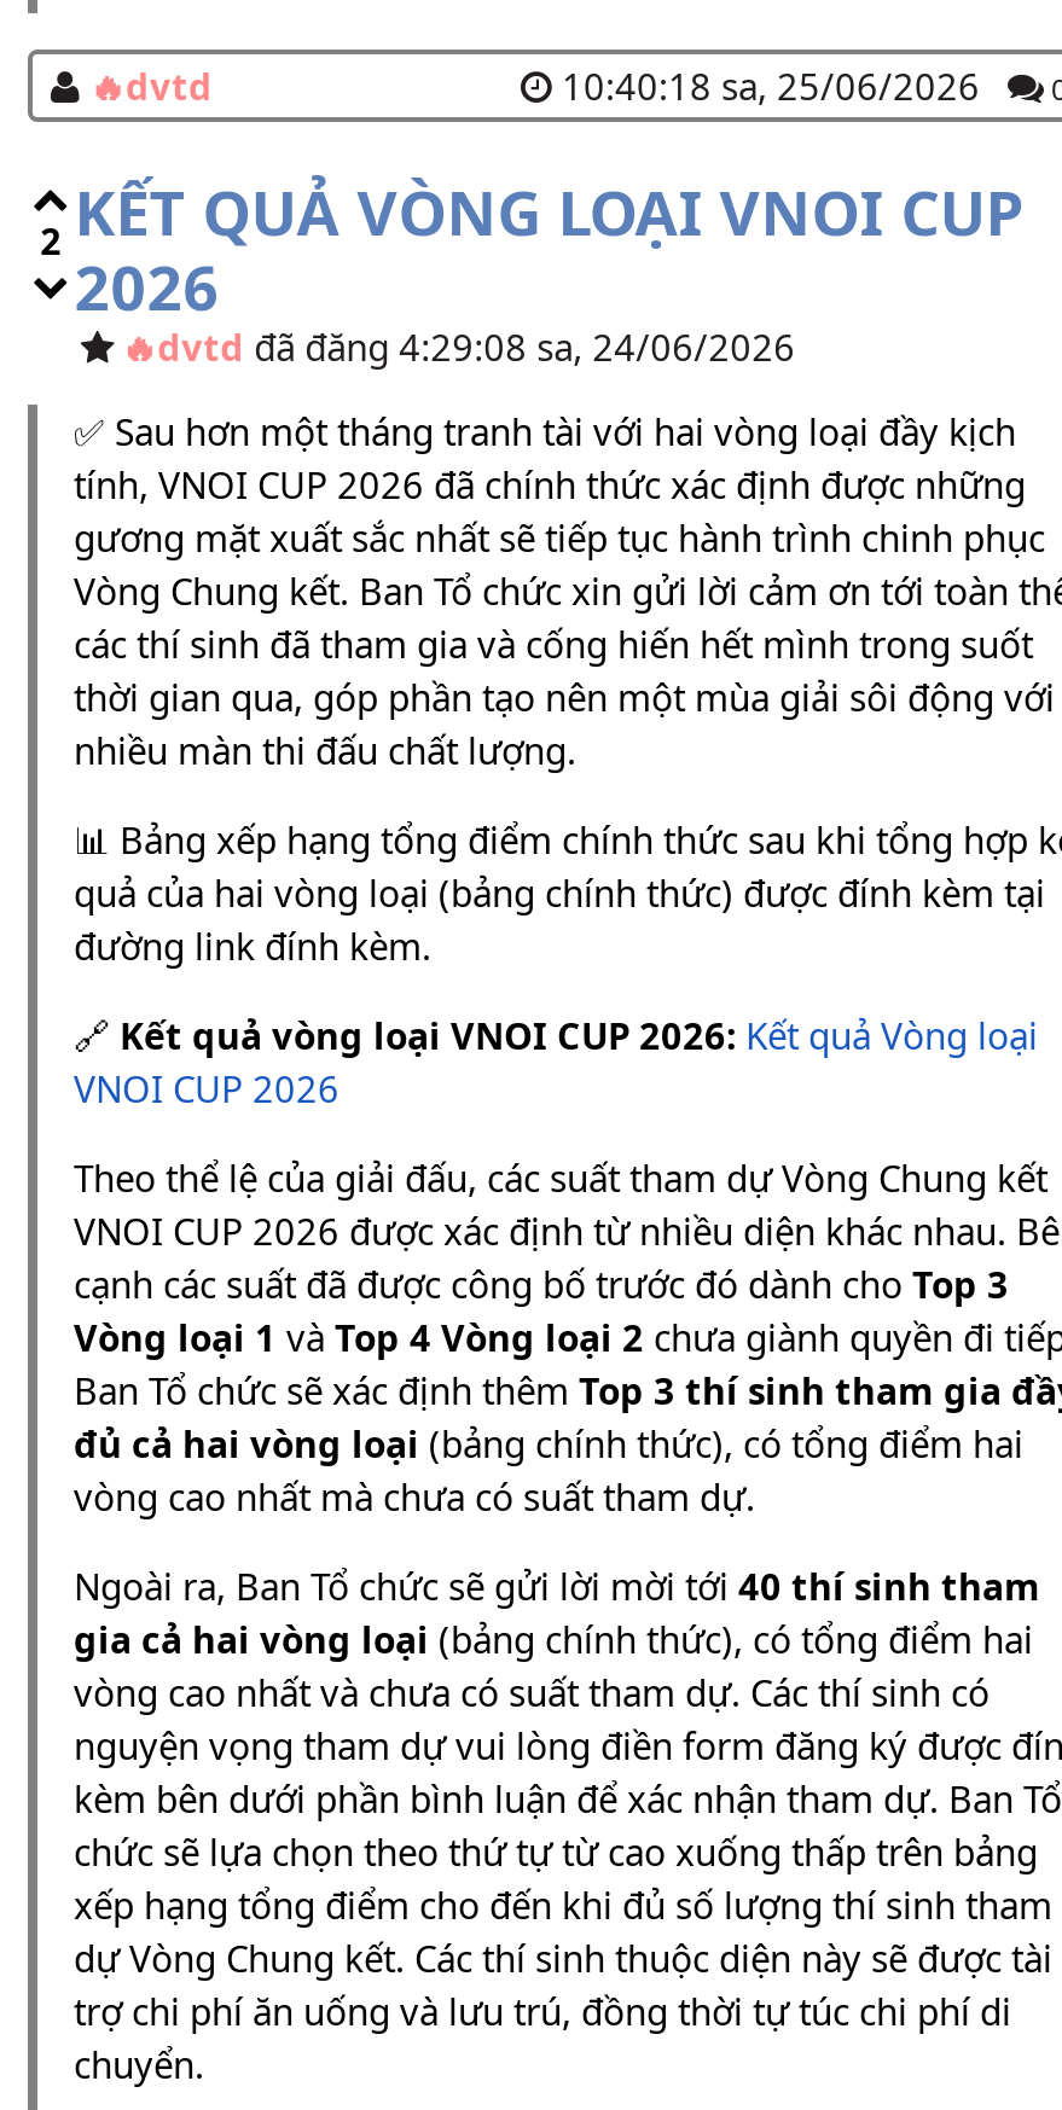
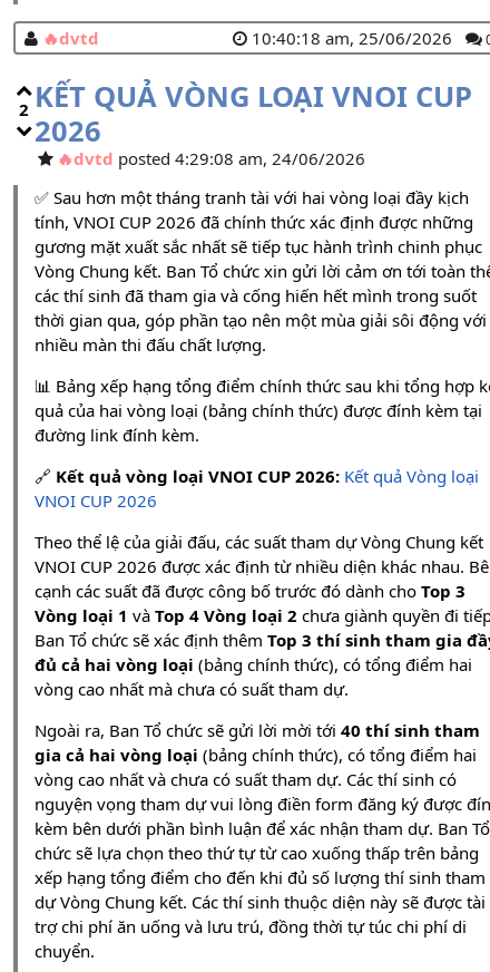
- 10:40:18 sa, 25/06/2026
+ 10:40:18 am, 25/06/2026

- dvtd đã đăng 4:29:08 sa, 24/06/2026
+ dvtd posted 4:29:08 am, 24/06/2026
